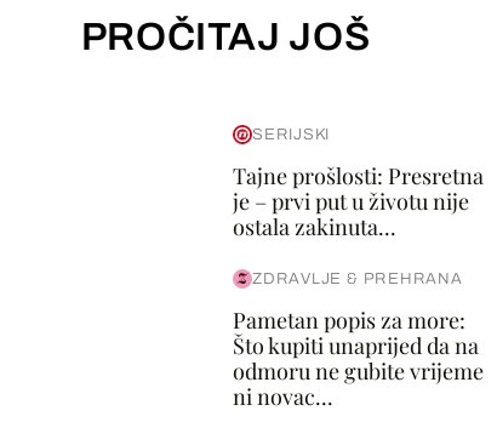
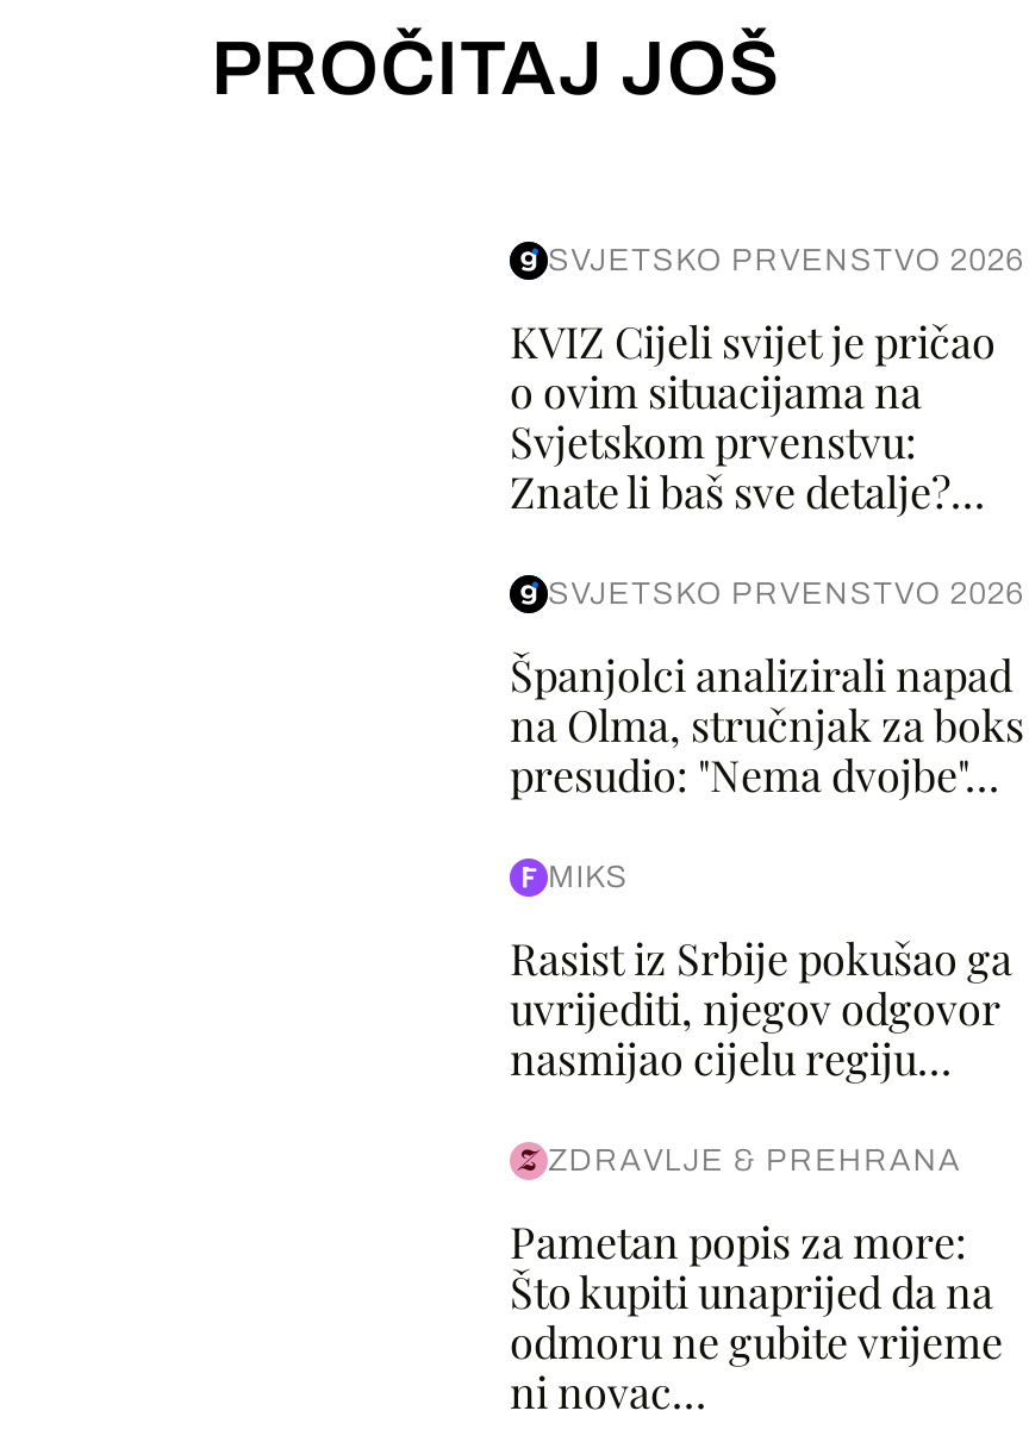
- SERIJSKI
- Tajne prošlosti: Presretna
- je – prvi put u životu nije
- ostala zakinuta...
+ SVJETSKO PRVENSTVO 2026
+ KVIZ Cijeli svijet je pričao
+ o ovim situacijama na
+ Svjetskom prvenstvu:
+ Znate li baš sve detalje?...
+ SVJETSKO PRVENSTVO 2026
+ Španjolci analizirali napad
+ na Olma, stručnjak za boks
+ presudio: "Nema dvojbe"...
+ MIKS
+ Rasist iz Srbije pokušao ga
+ uvrijediti, njegov odgovor
+ nasmijao cijelu regiju...
